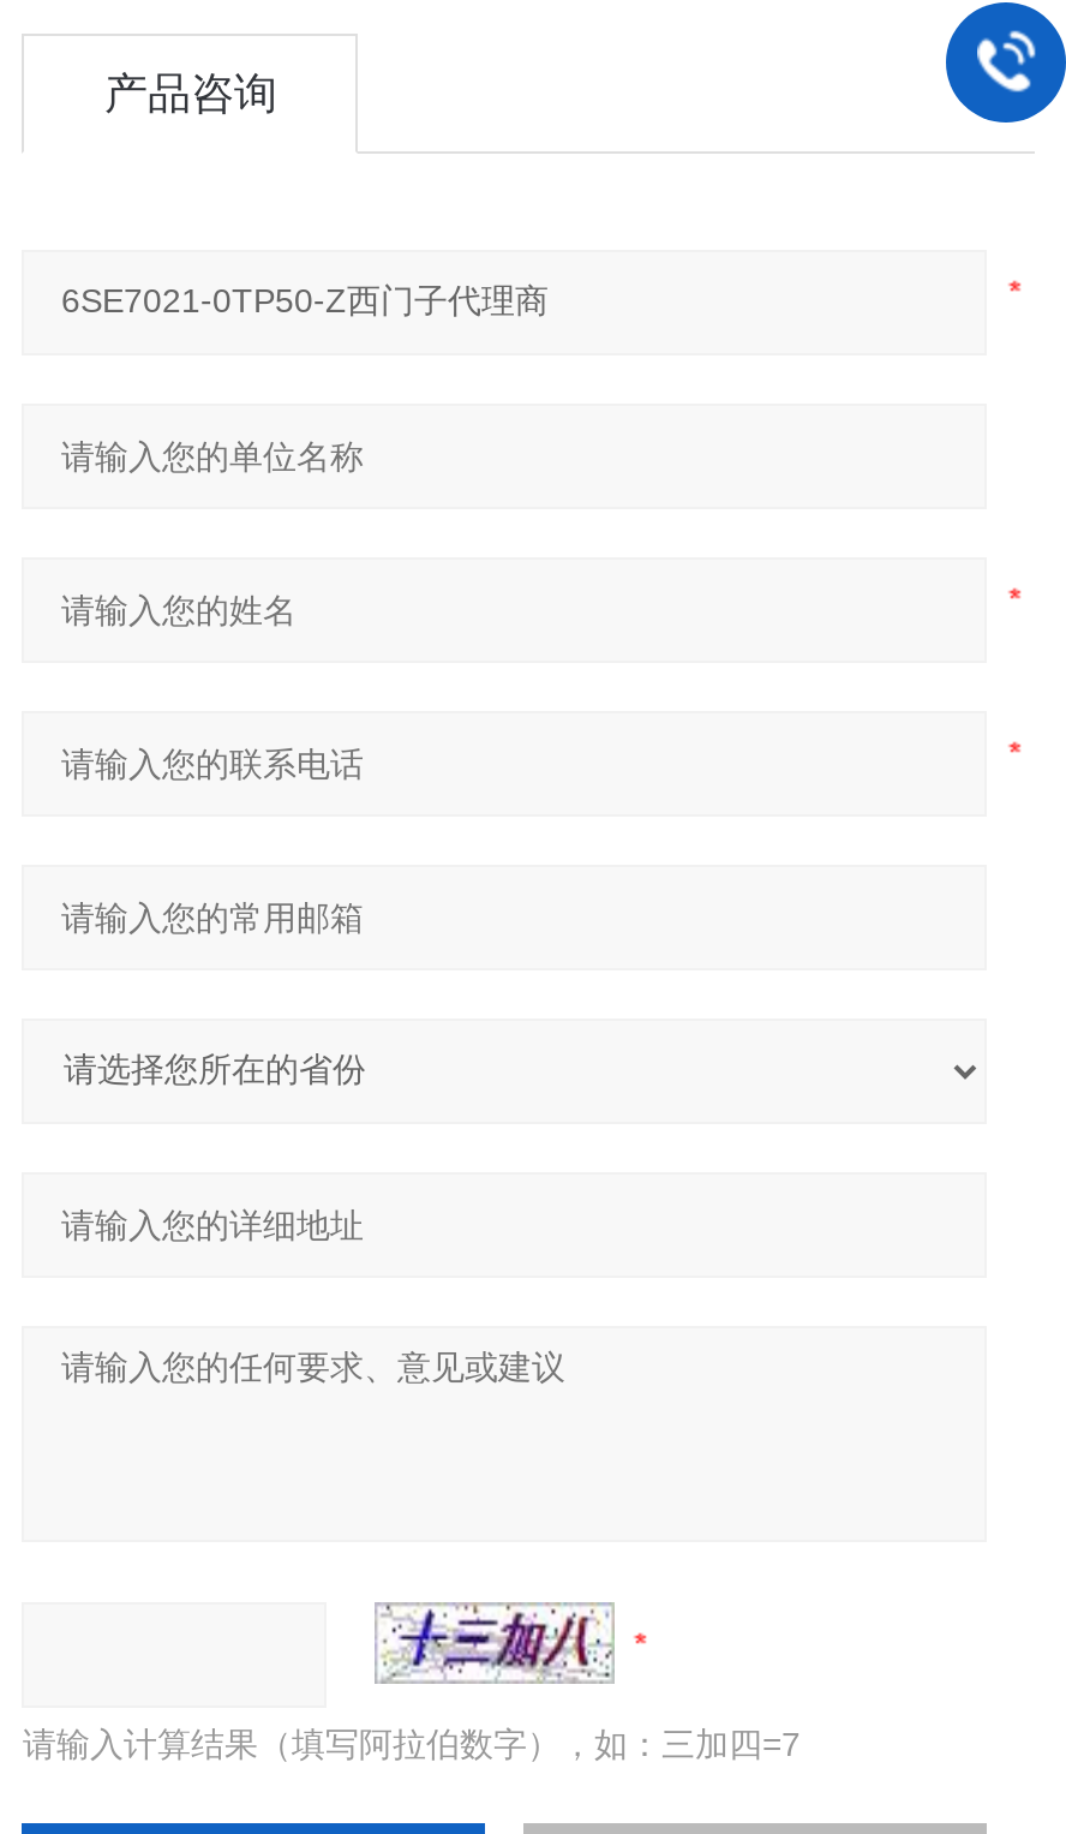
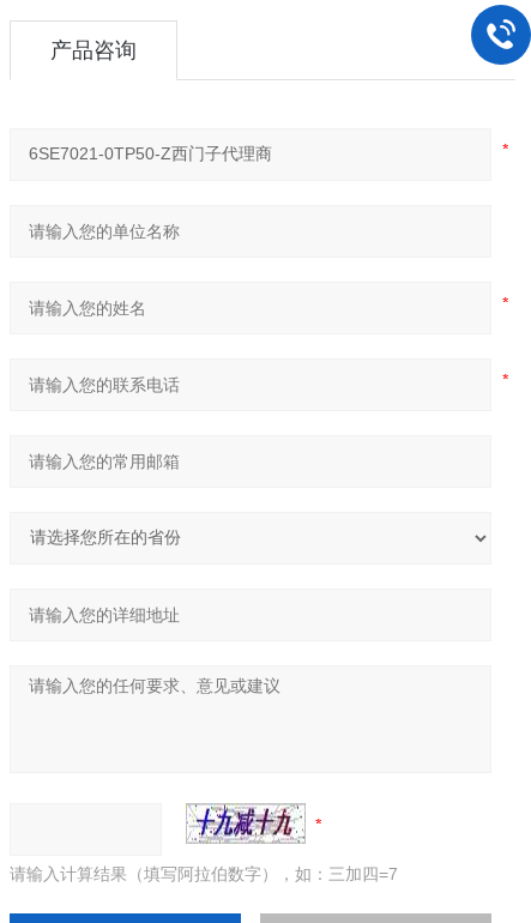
- [image]
+ [image]
